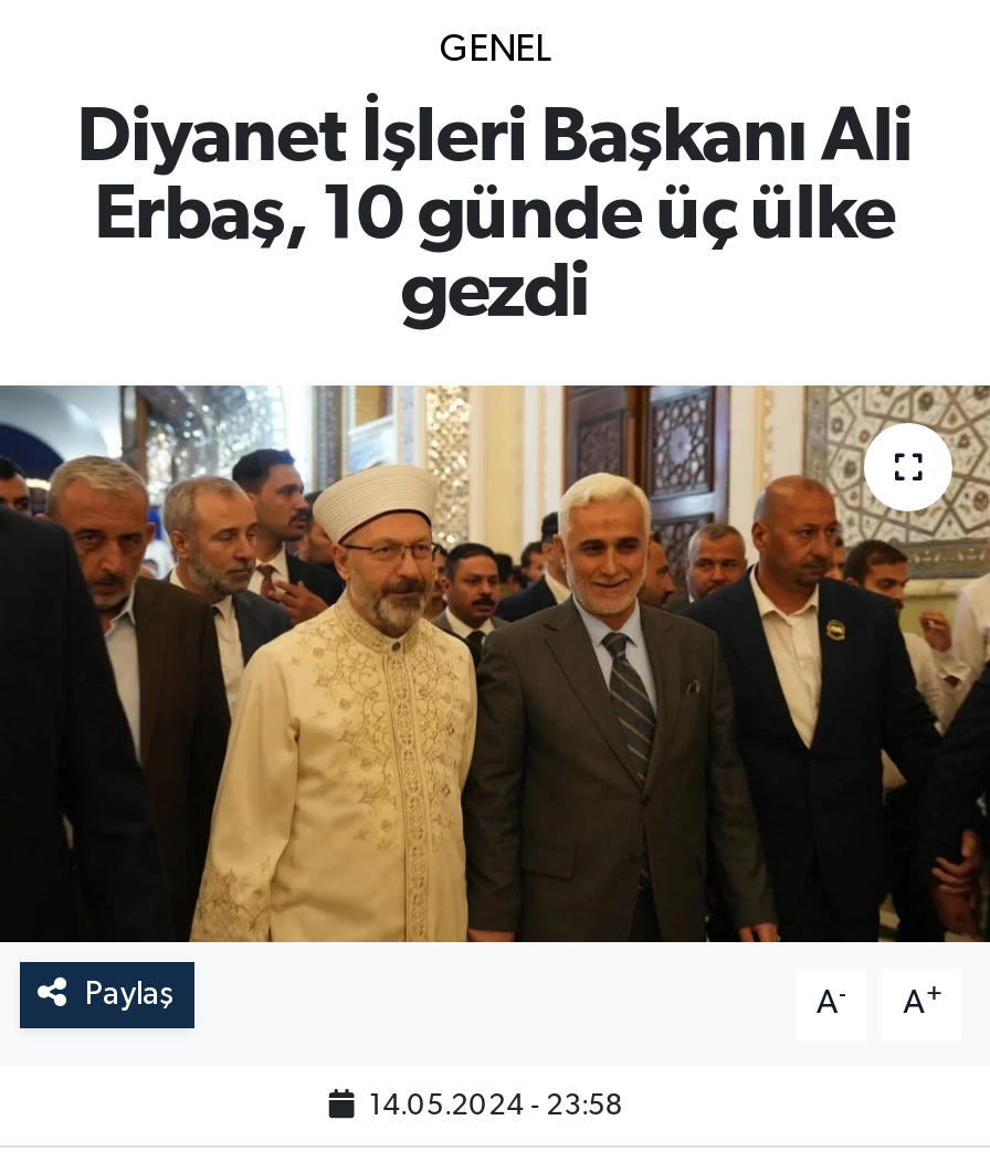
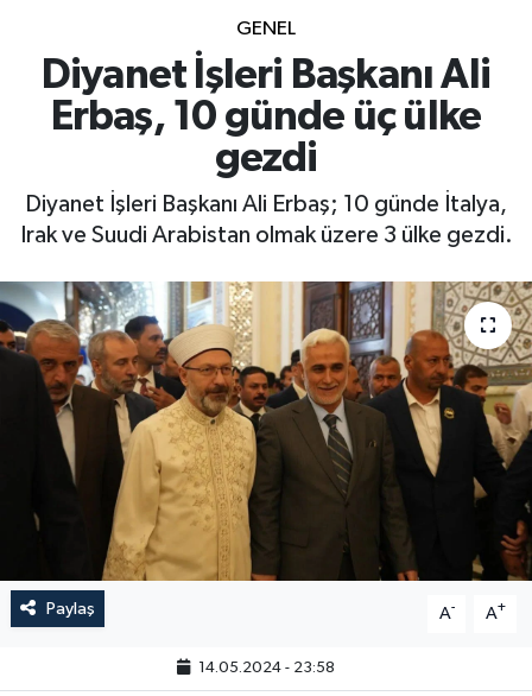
+ Diyanet İşleri Başkanı Ali Erbaş; 10 günde İtalya,
+ Irak ve Suudi Arabistan olmak üzere 3 ülke gezdi.
